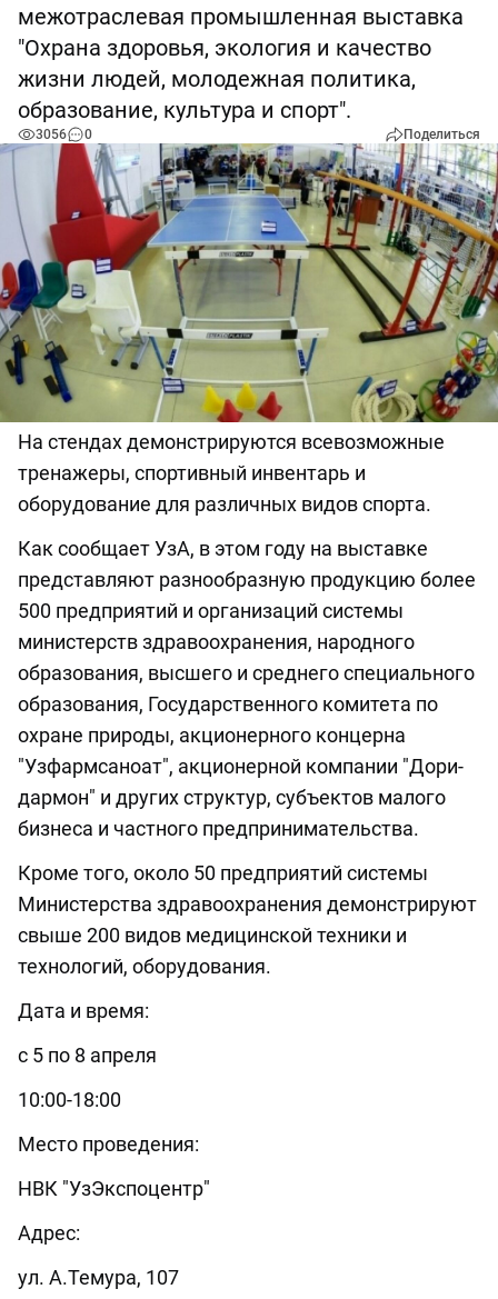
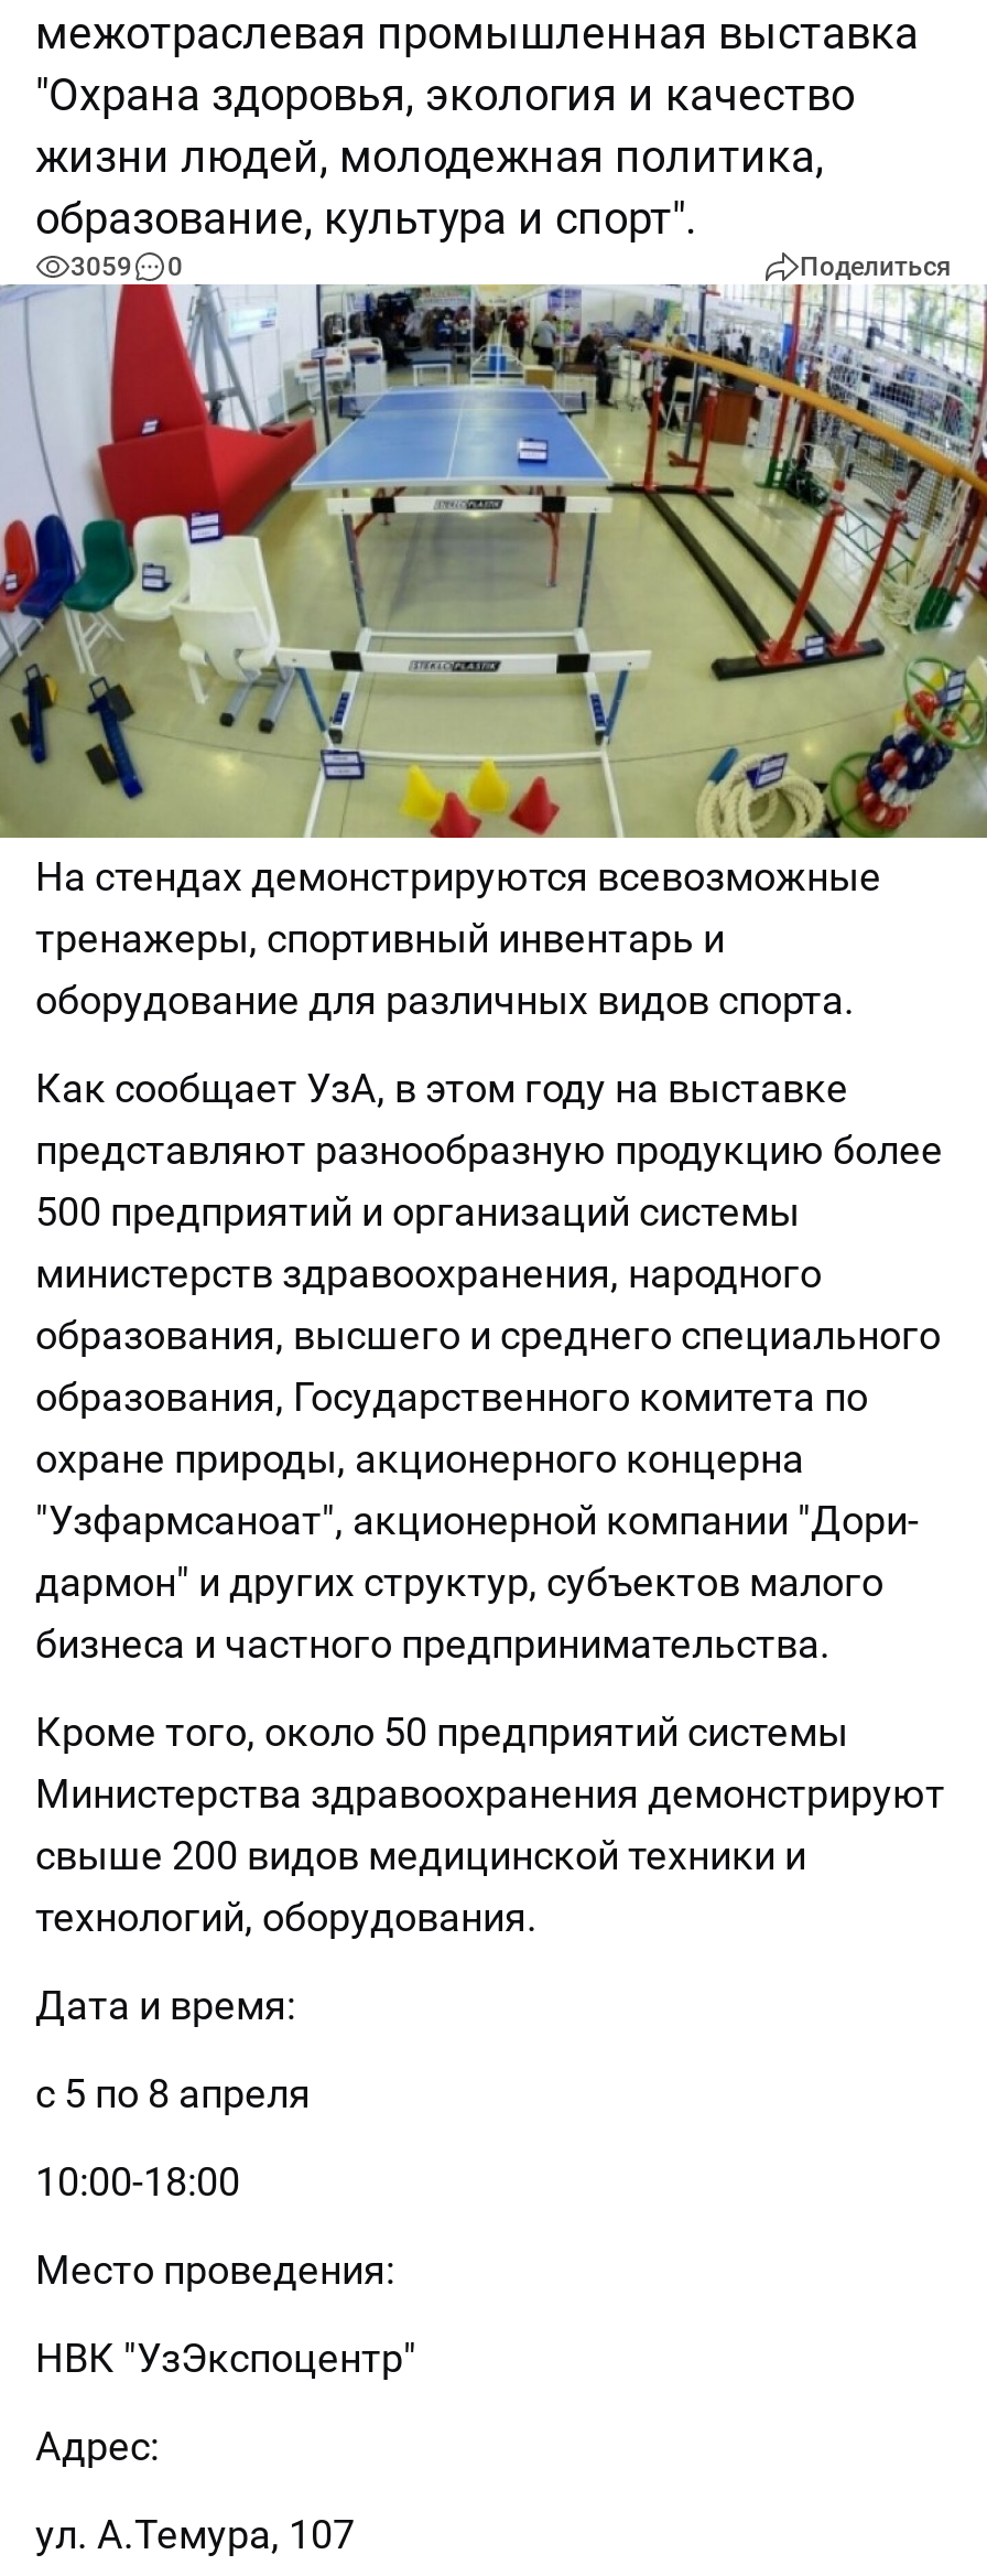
- 3056 0
+ 3059 0
